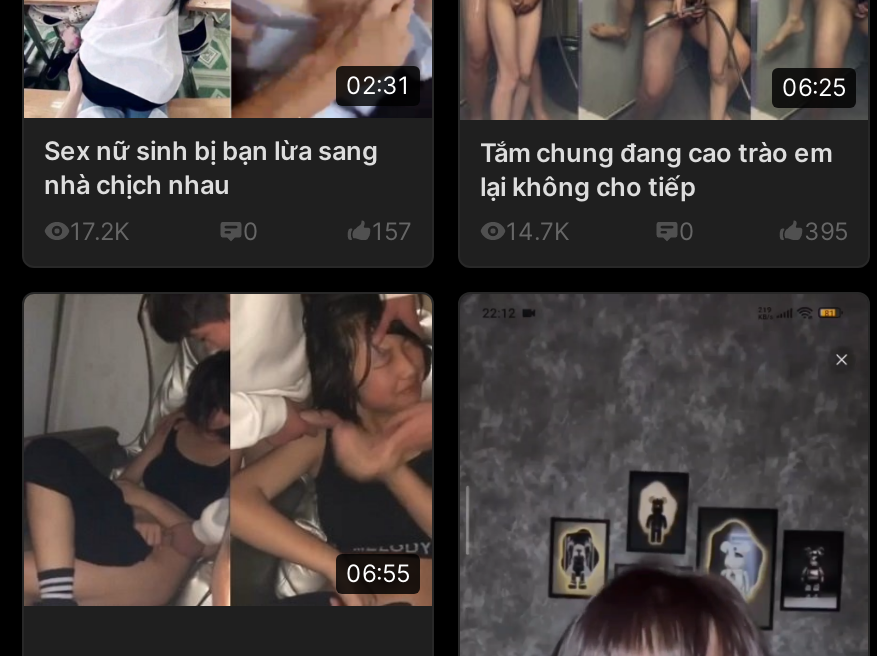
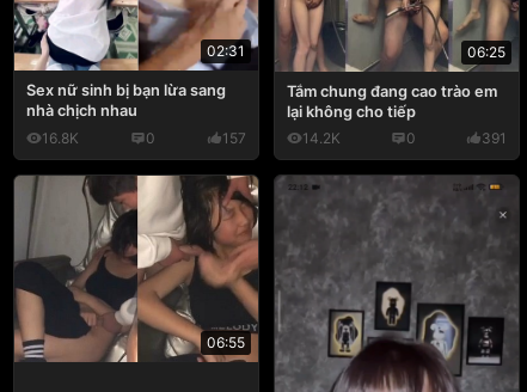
- 17.2K
+ 16.8K

- 14.7K
+ 14.2K

- 395
+ 391
